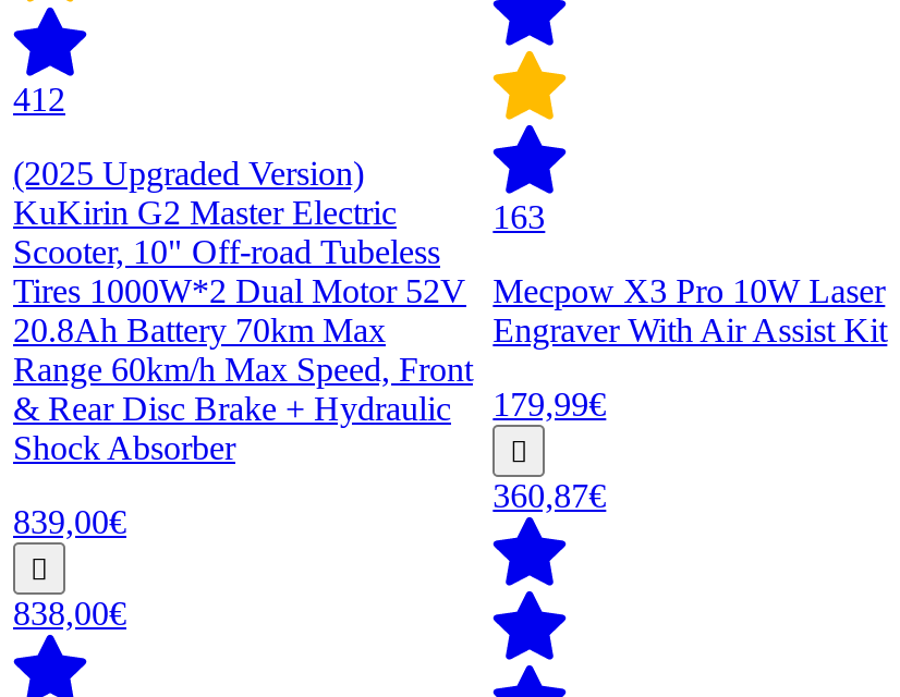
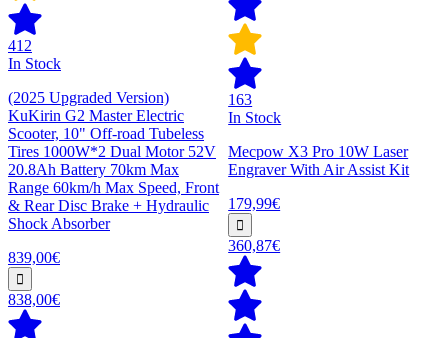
+ In Stock

+ In Stock
